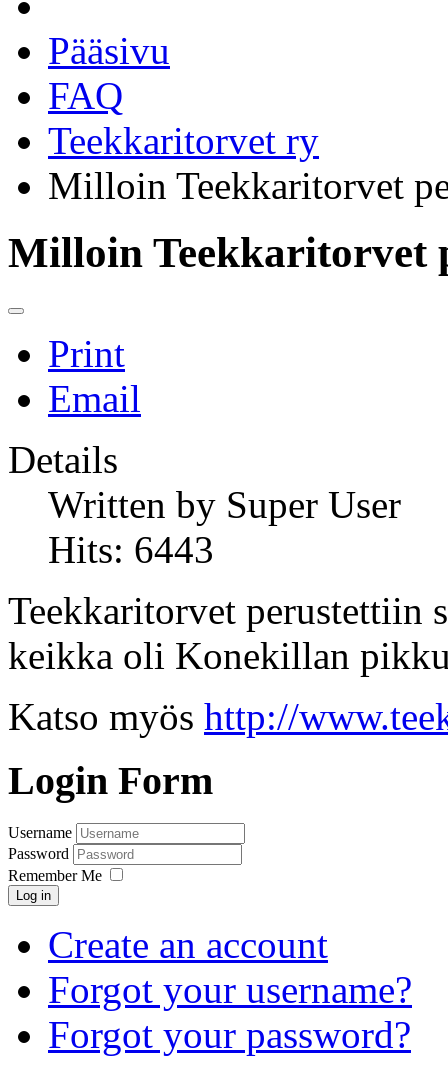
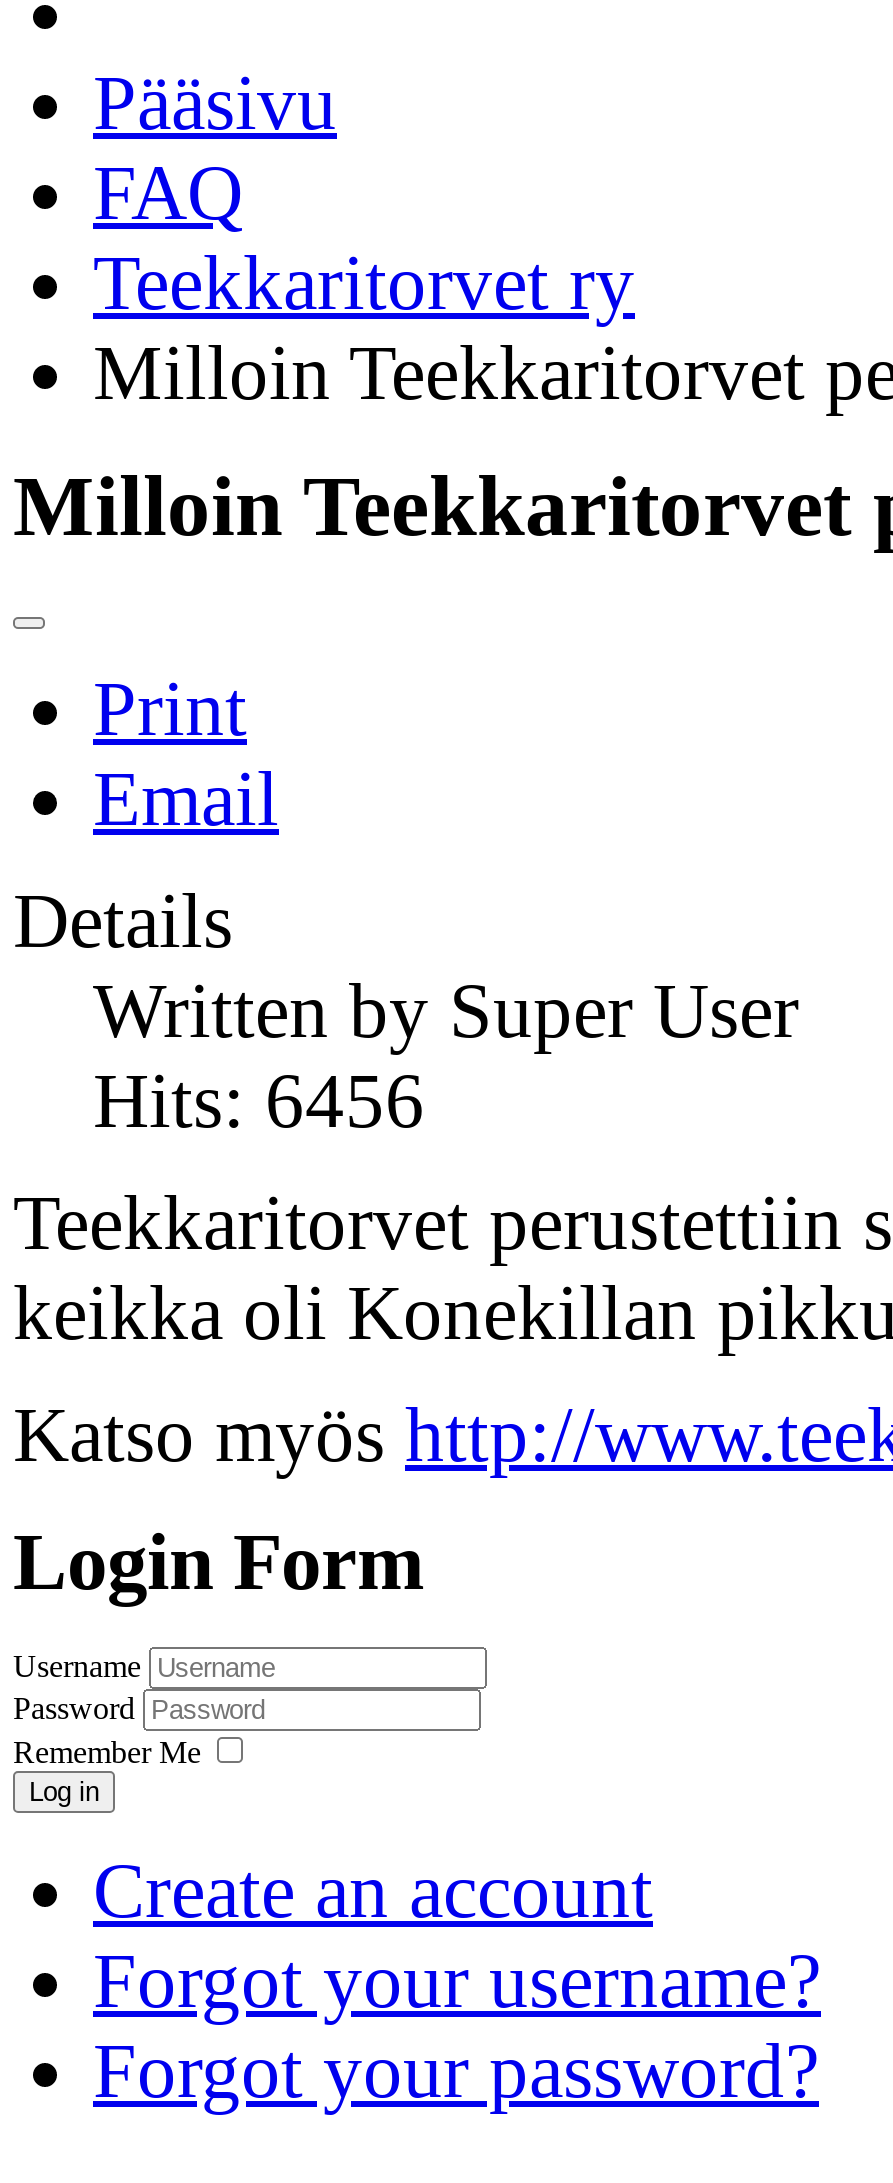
- Hits: 6443
+ Hits: 6456
